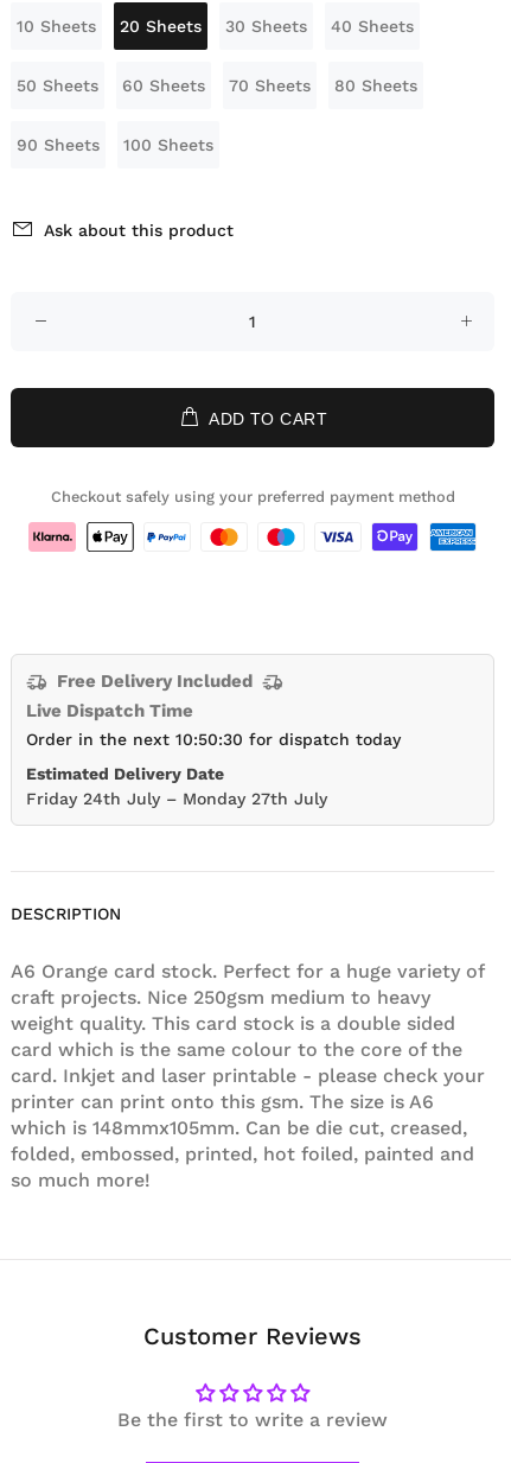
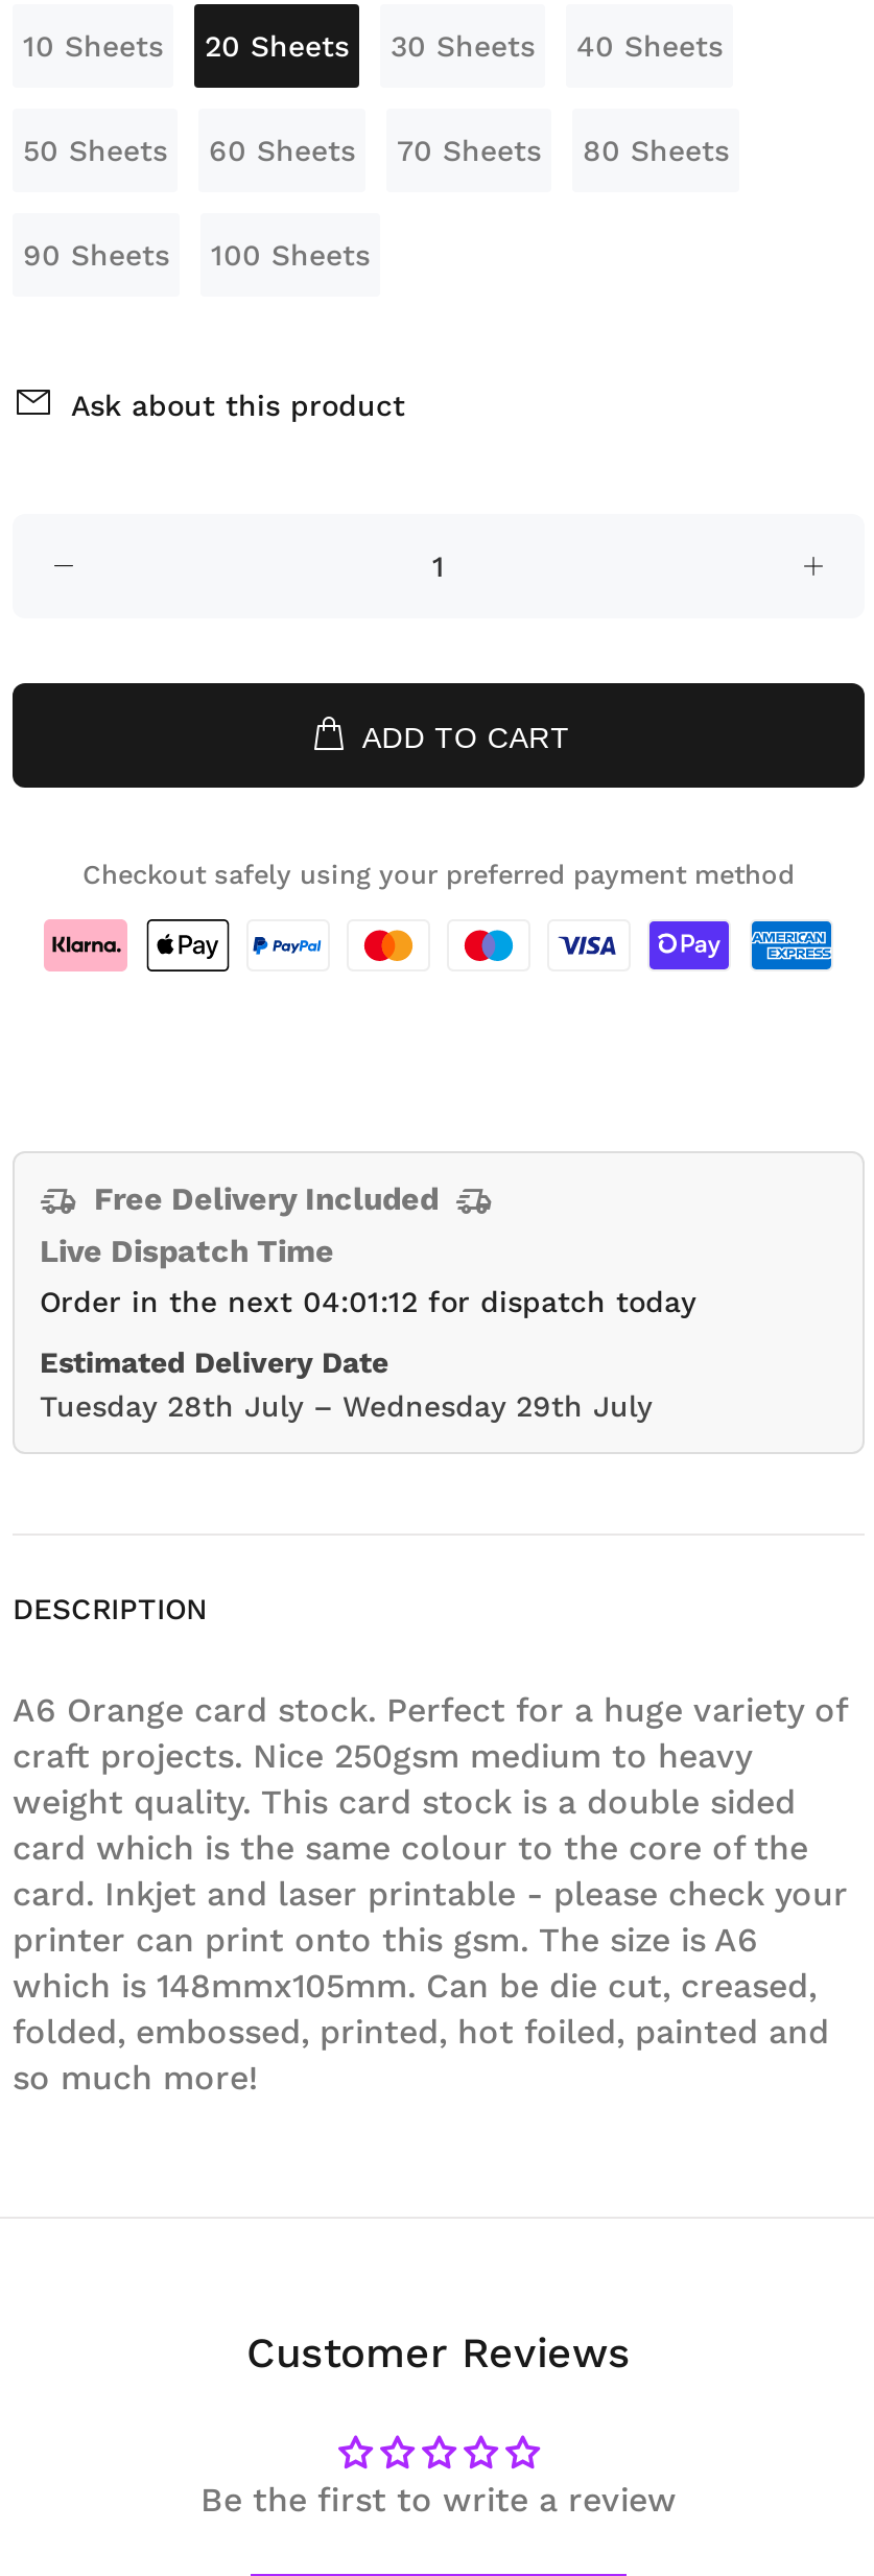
- Order in the next 10:50:30 for dispatch today
+ Order in the next 04:01:12 for dispatch today

- Friday 24th July – Monday 27th July
+ Tuesday 28th July – Wednesday 29th July
